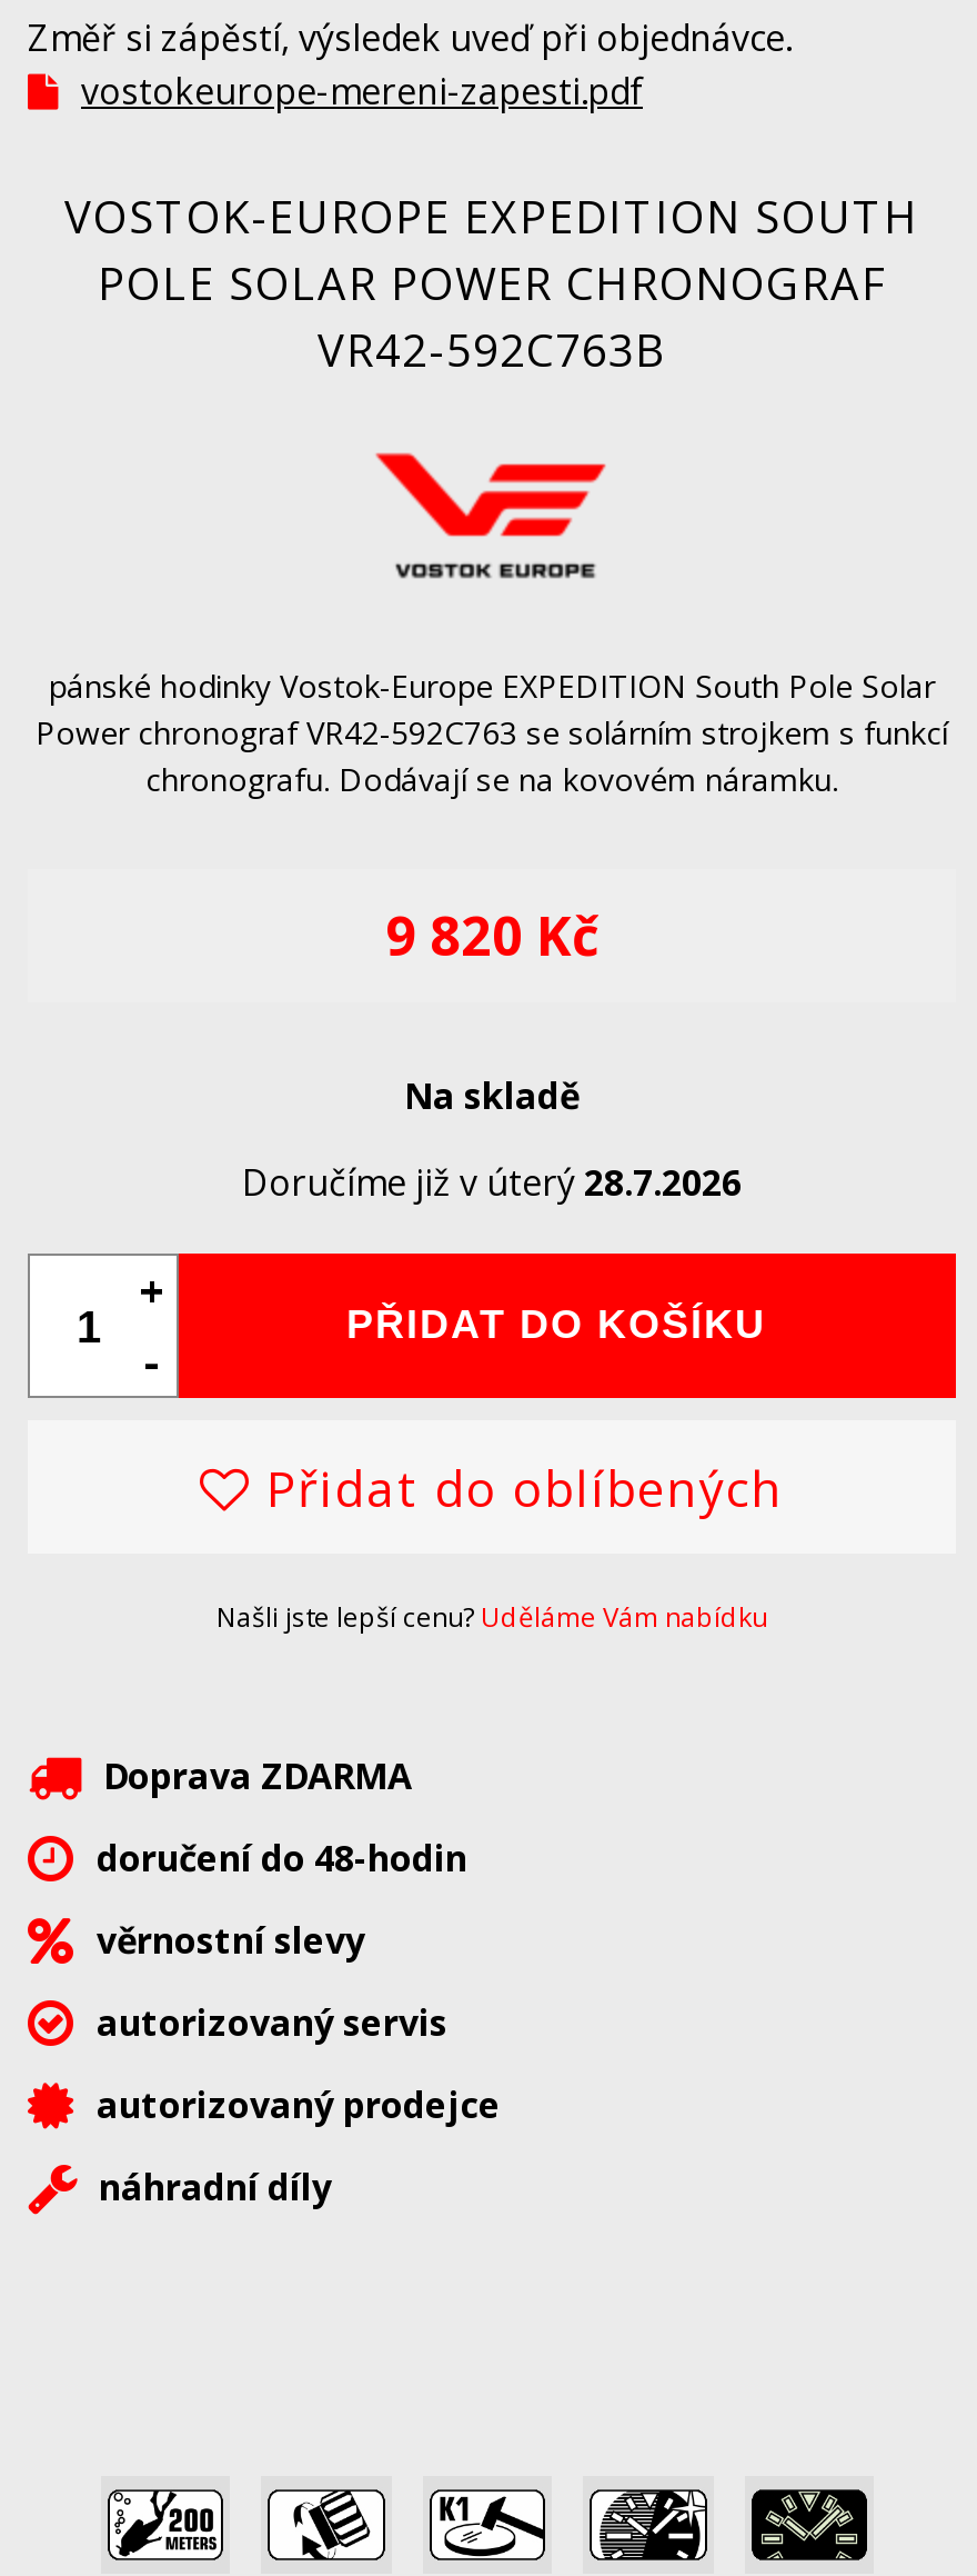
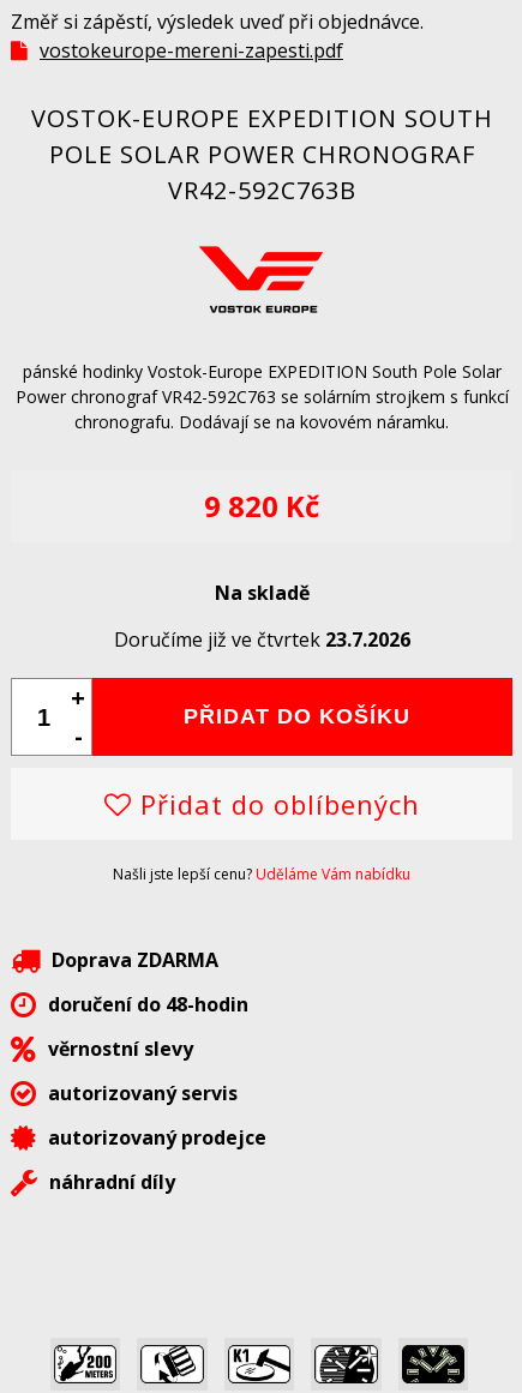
- Doručíme již v úterý 28.7.2026
+ Doručíme již ve čtvrtek 23.7.2026
